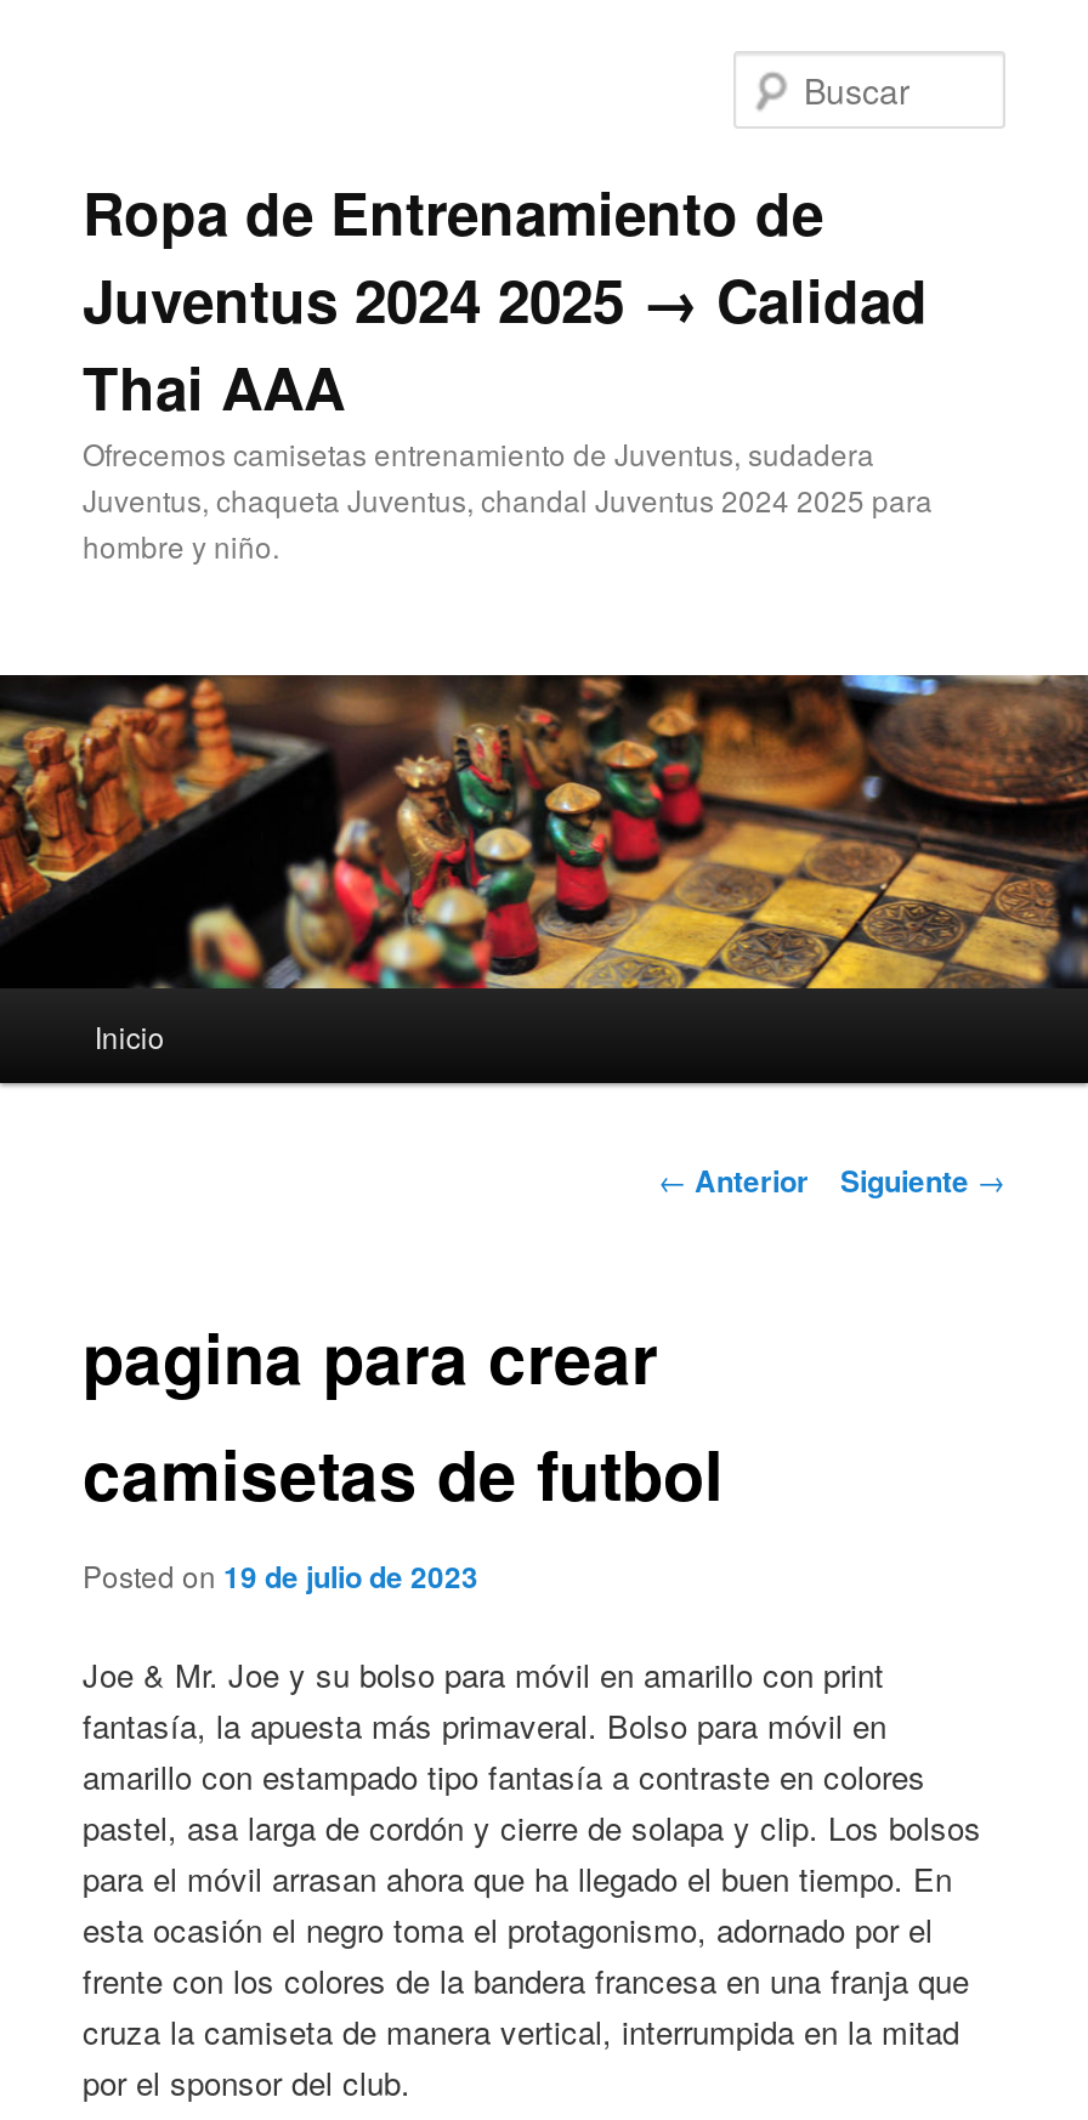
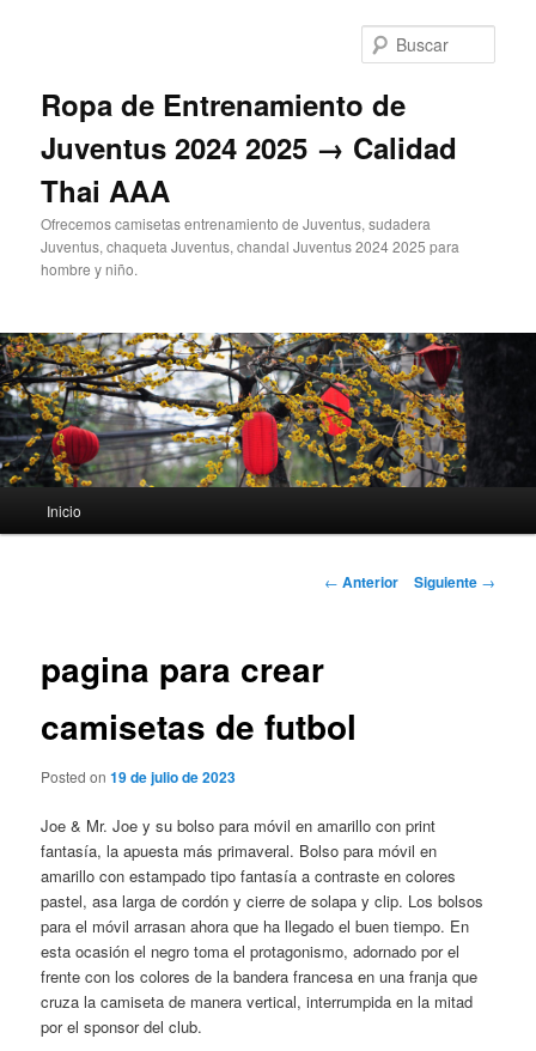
- [image]
+ [image]
